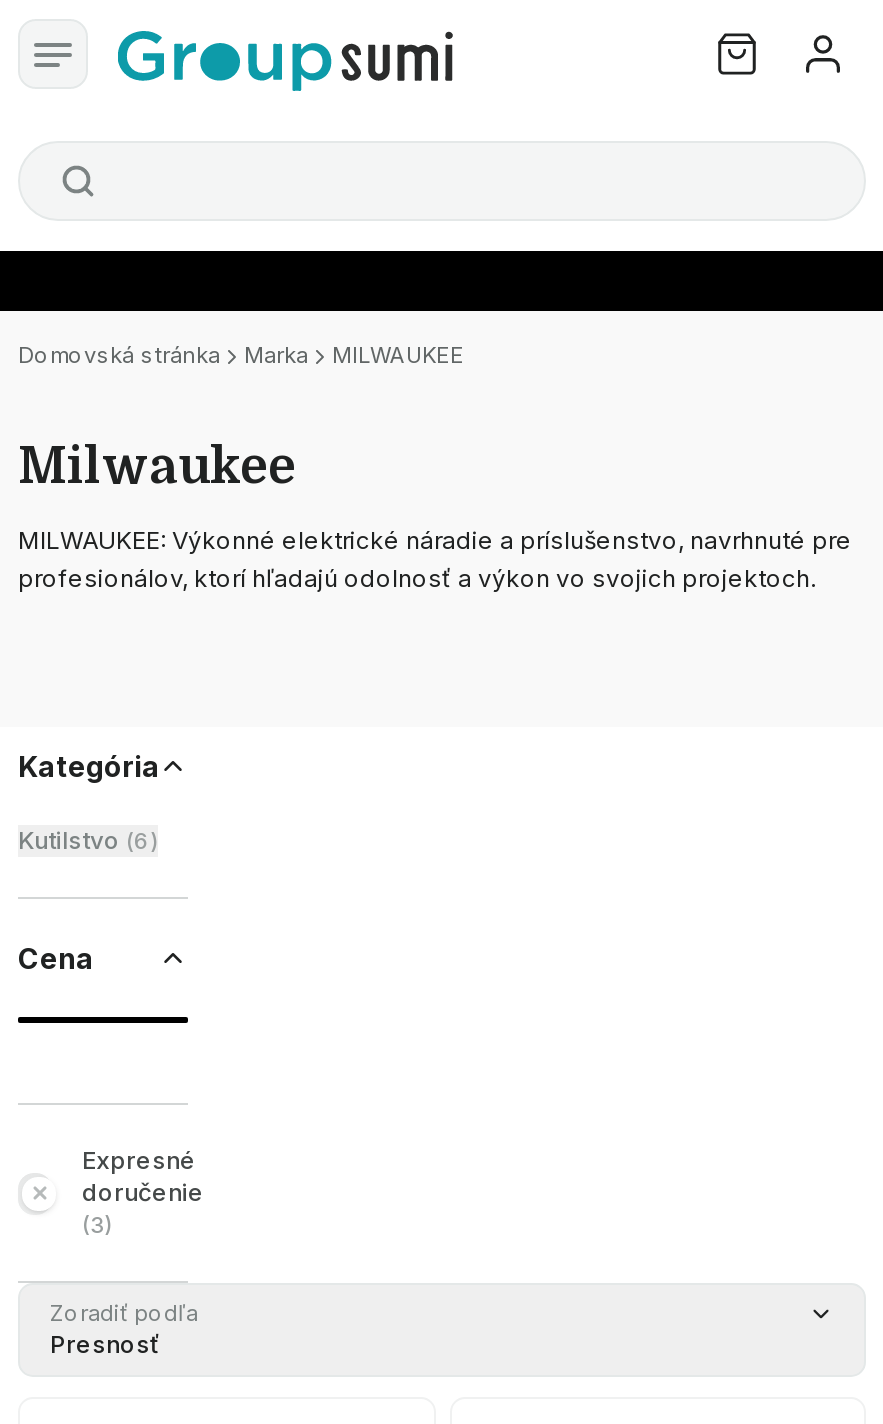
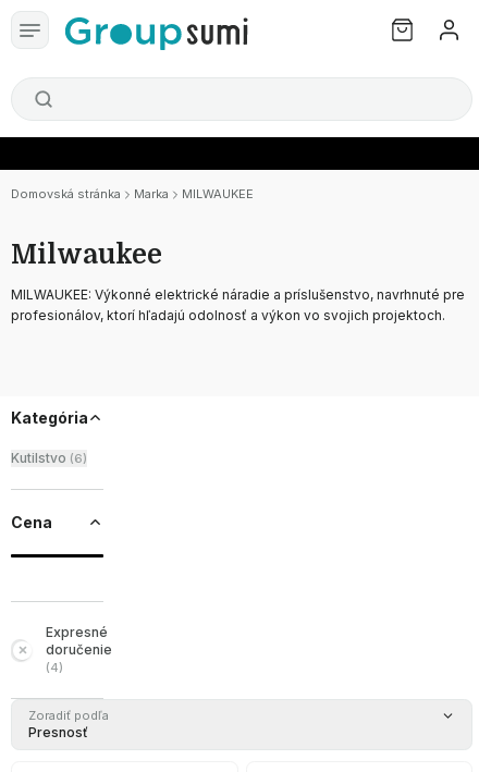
- (3)
+ (4)
